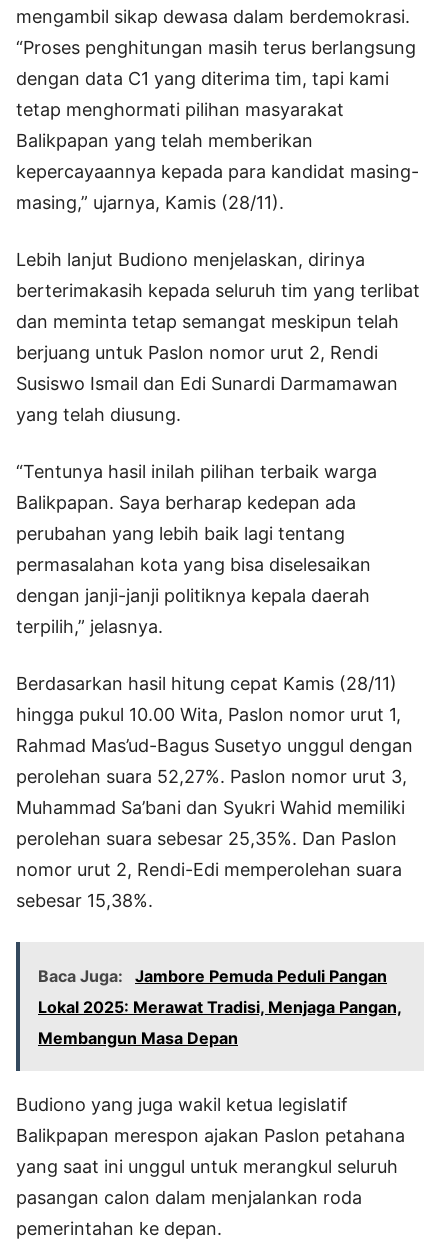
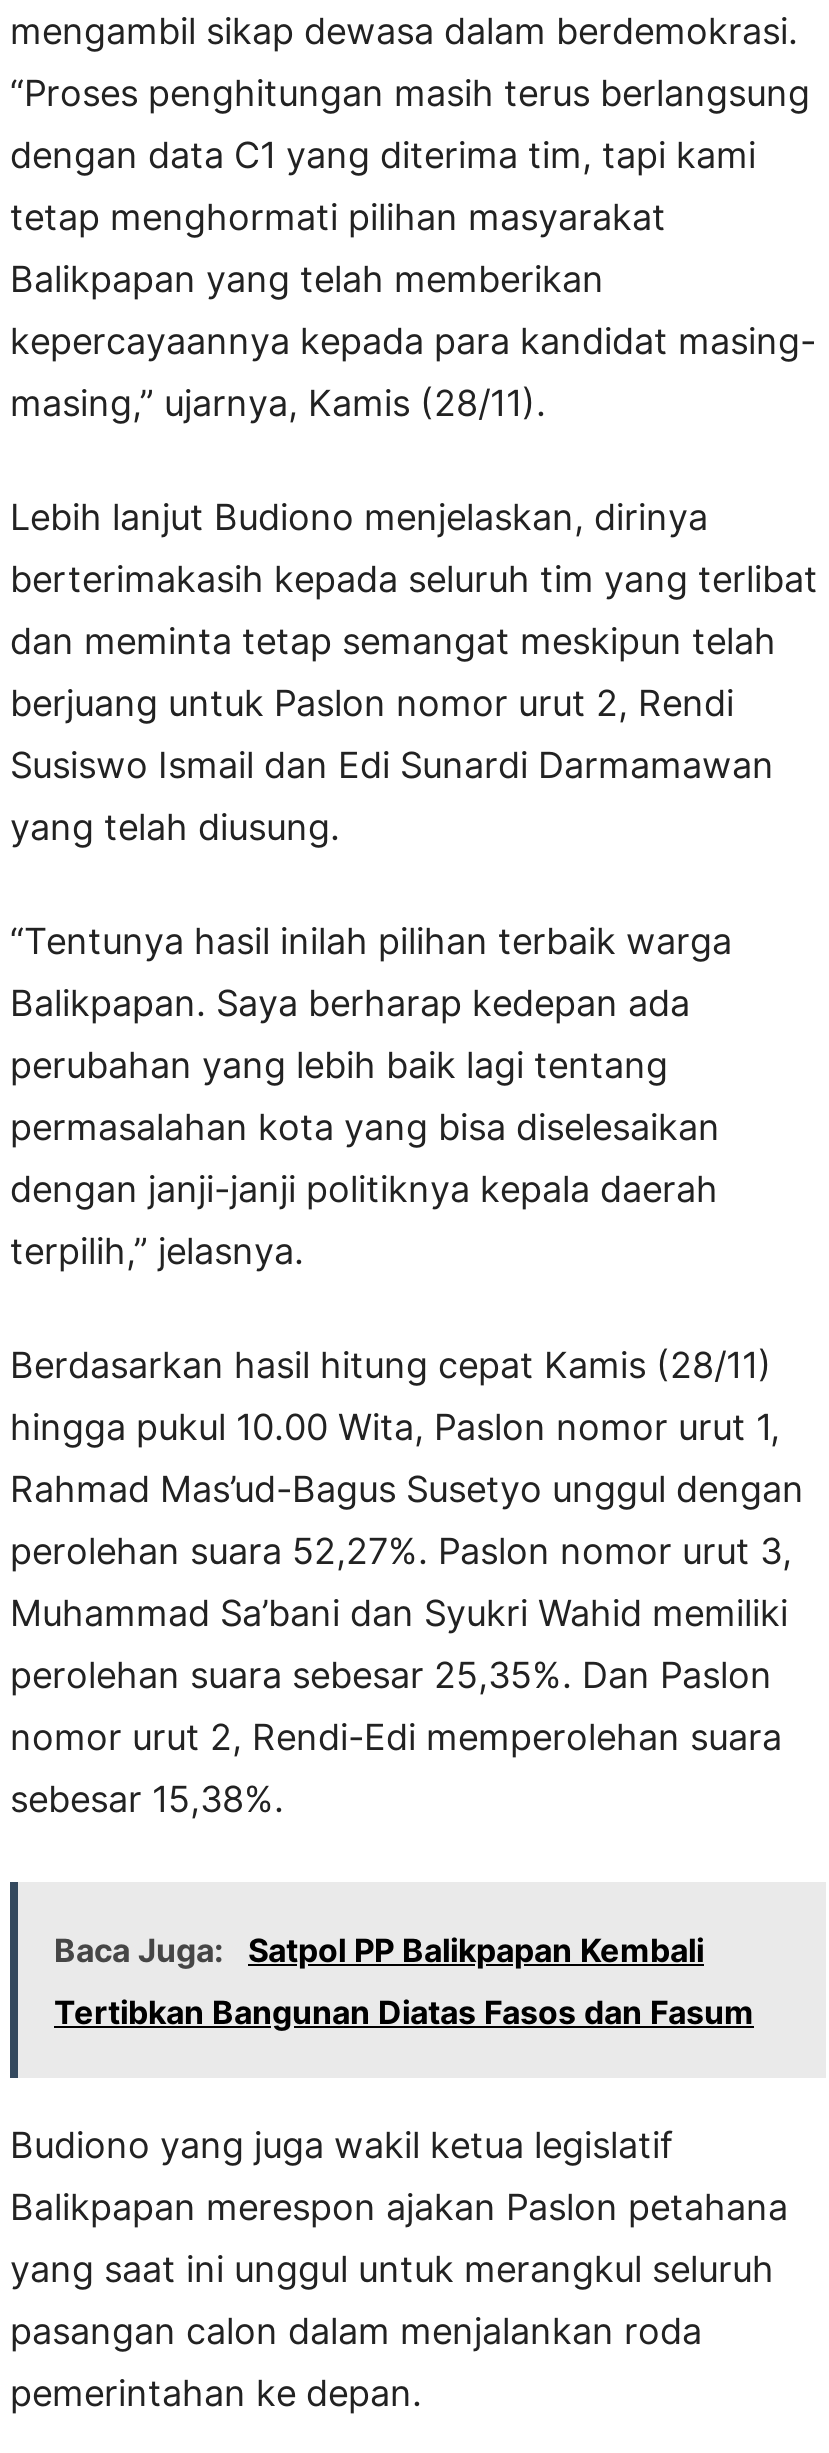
- Baca Juga: Jambore Pemuda Peduli Pangan
- Lokal 2025: Merawat Tradisi, Menjaga Pangan,
- Membangun Masa Depan
+ Baca Juga: Satpol PP Balikpapan Kembali
+ Tertibkan Bangunan Diatas Fasos dan Fasum
